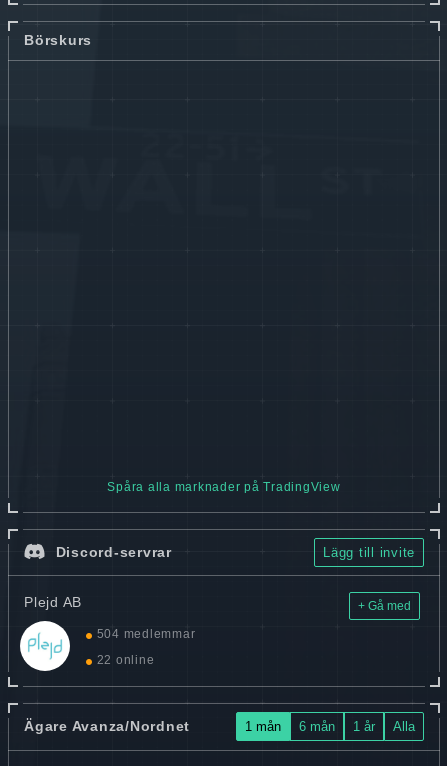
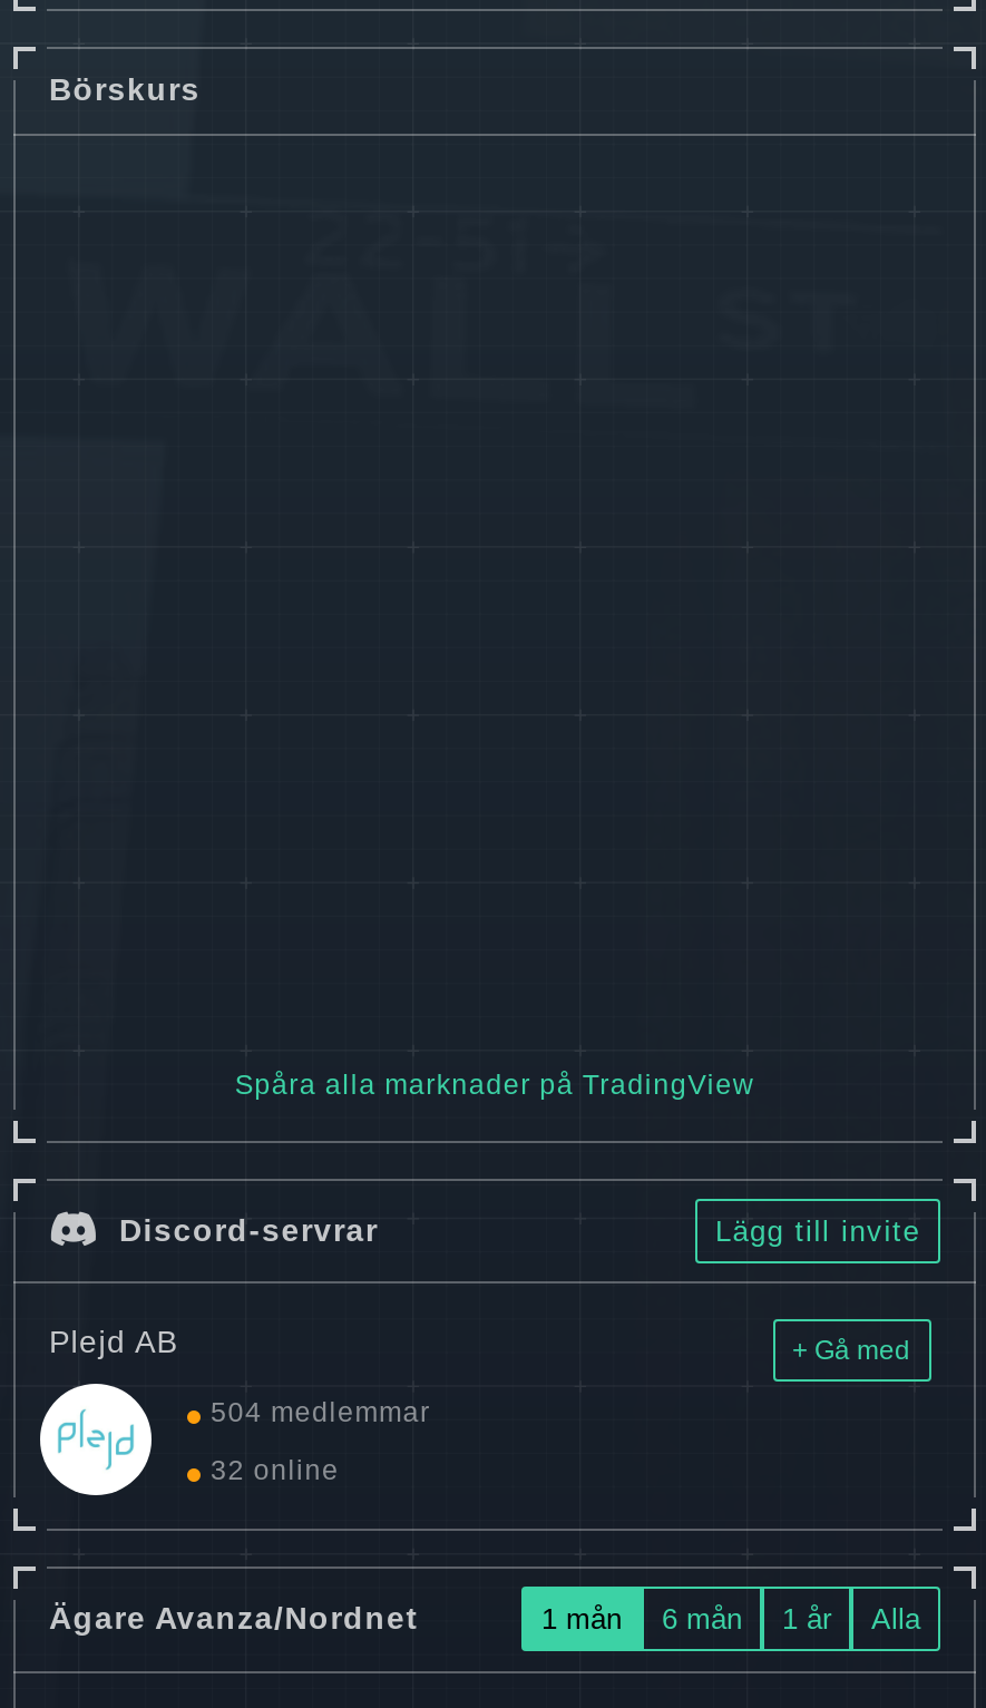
- 22 online
+ 32 online
